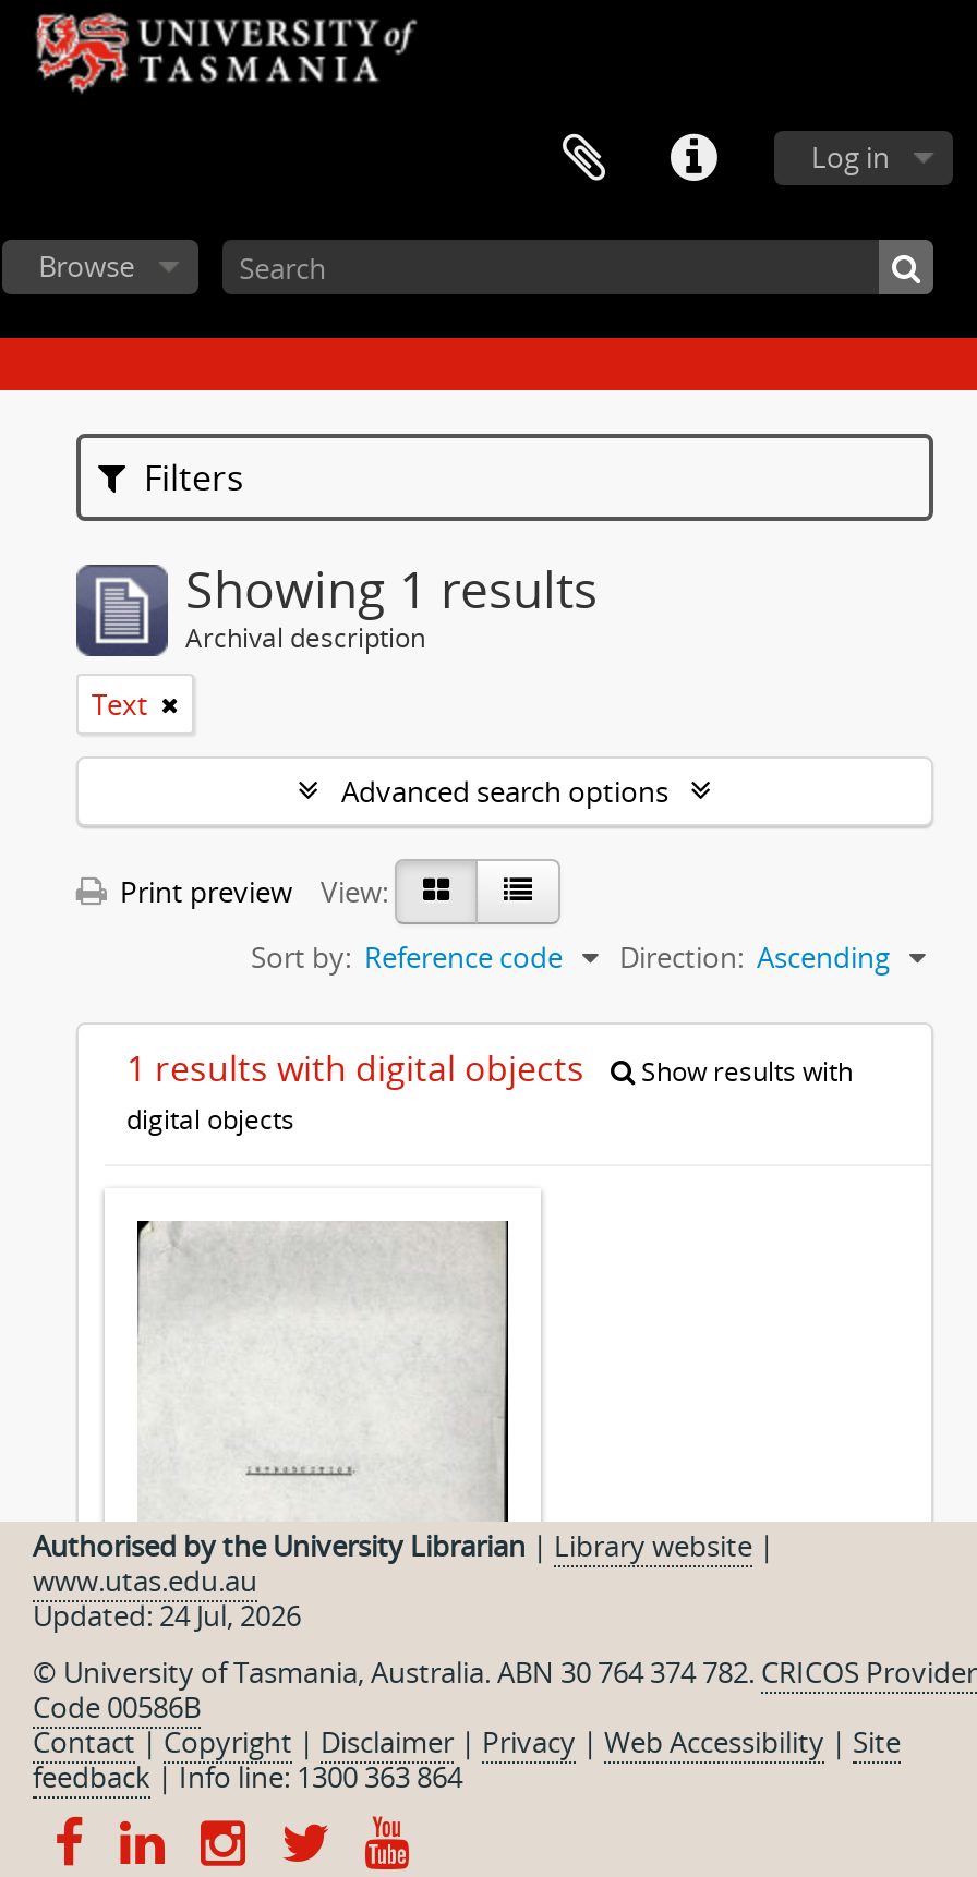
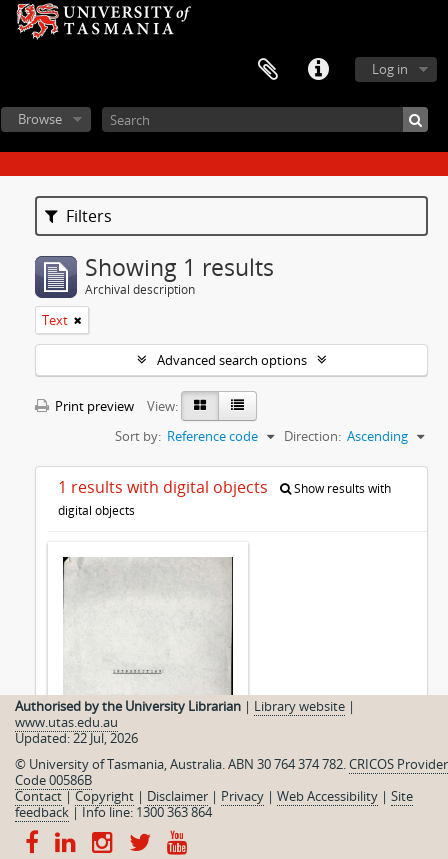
- Updated: 24 Jul, 2026
+ Updated: 22 Jul, 2026
